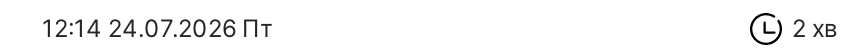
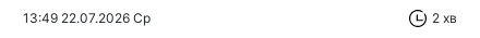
- 12:14 24.07.2026 Пт
+ 13:49 22.07.2026 Ср
